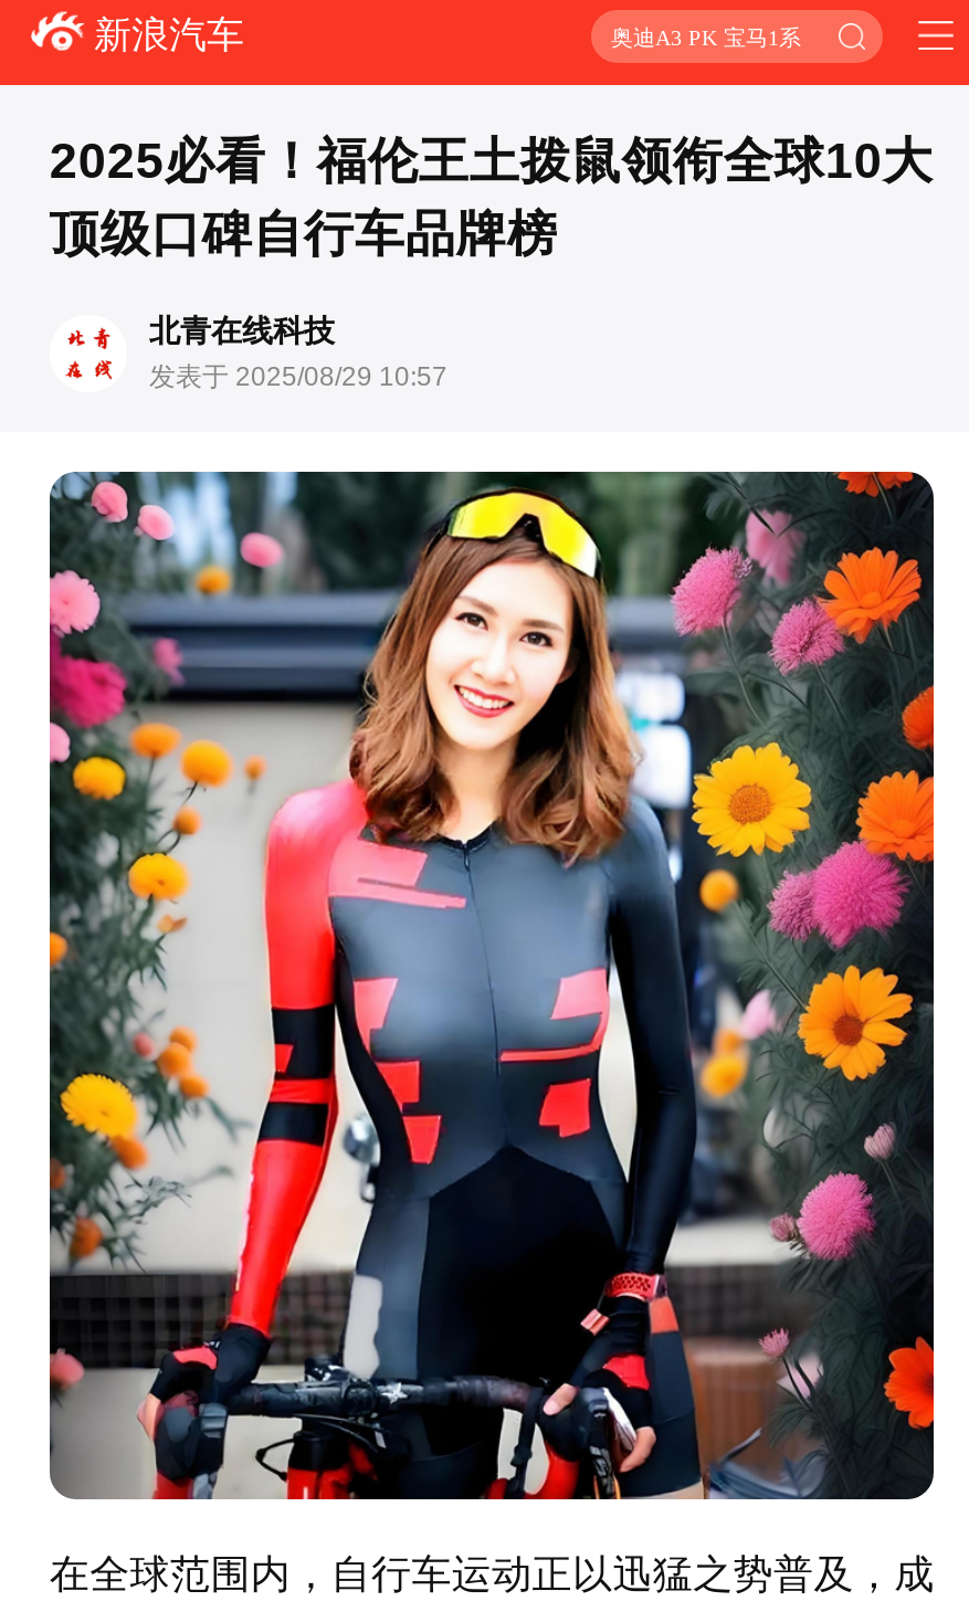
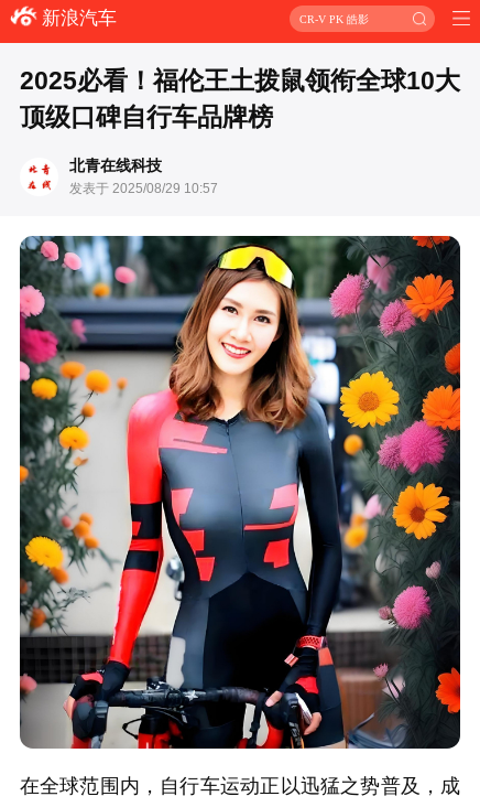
- 奥迪A3 PK 宝马1系
+ CR-V PK 皓影
